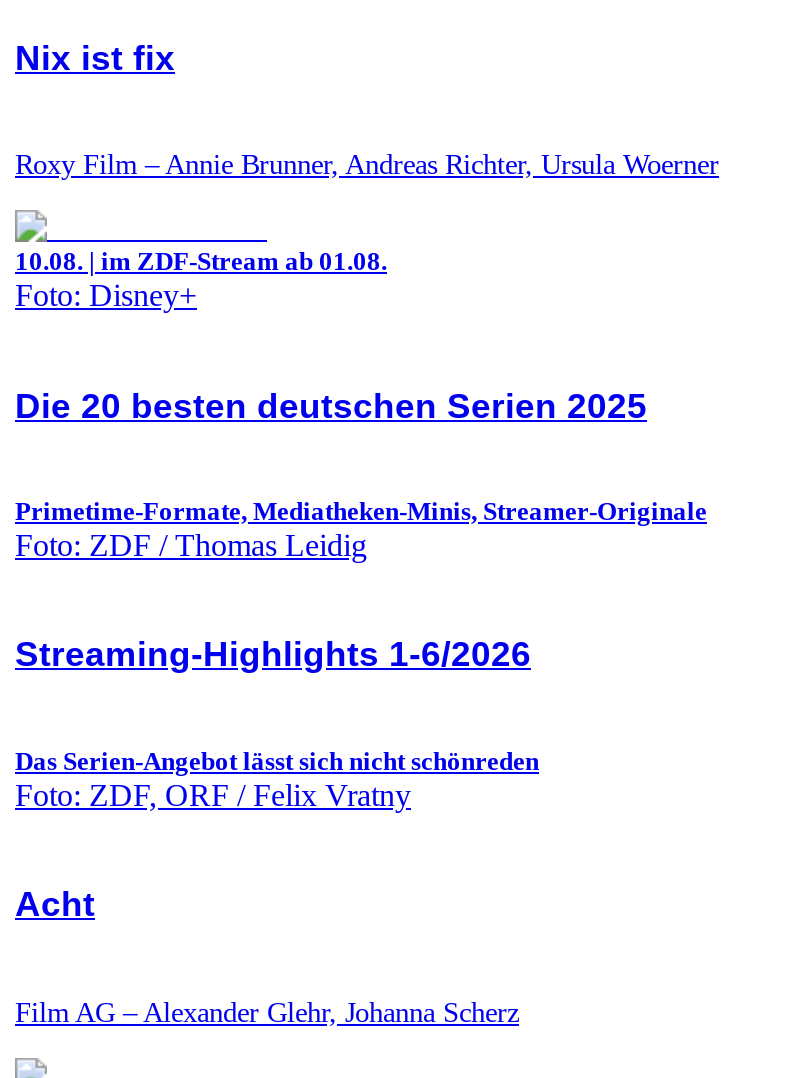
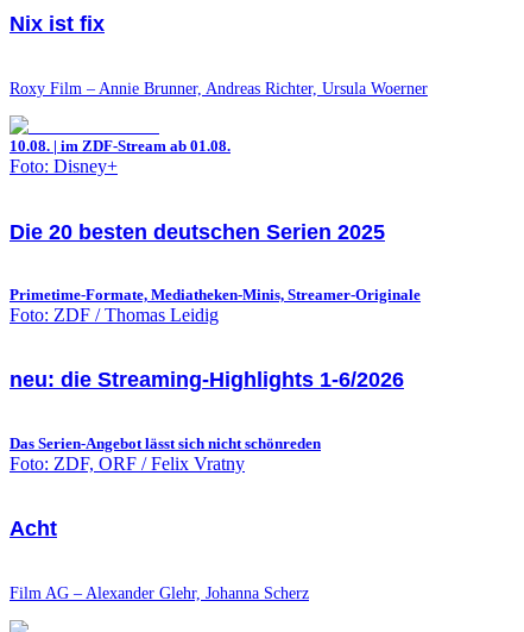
- Streaming-Highlights 1-6/2026
+ neu: die Streaming-Highlights 1-6/2026
